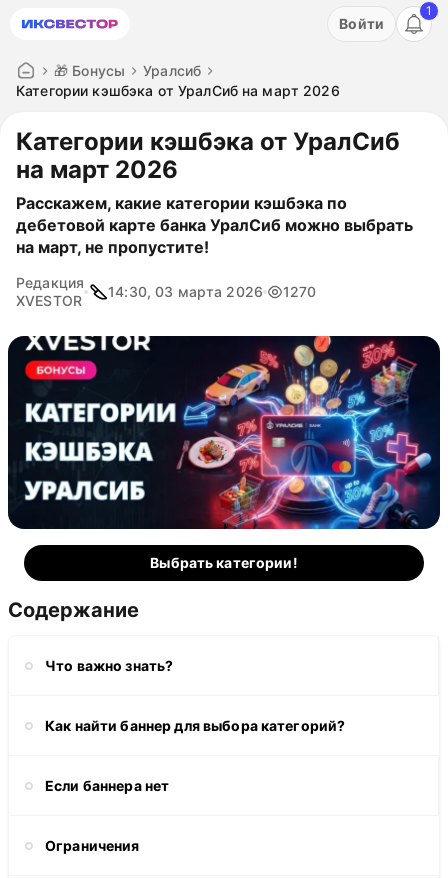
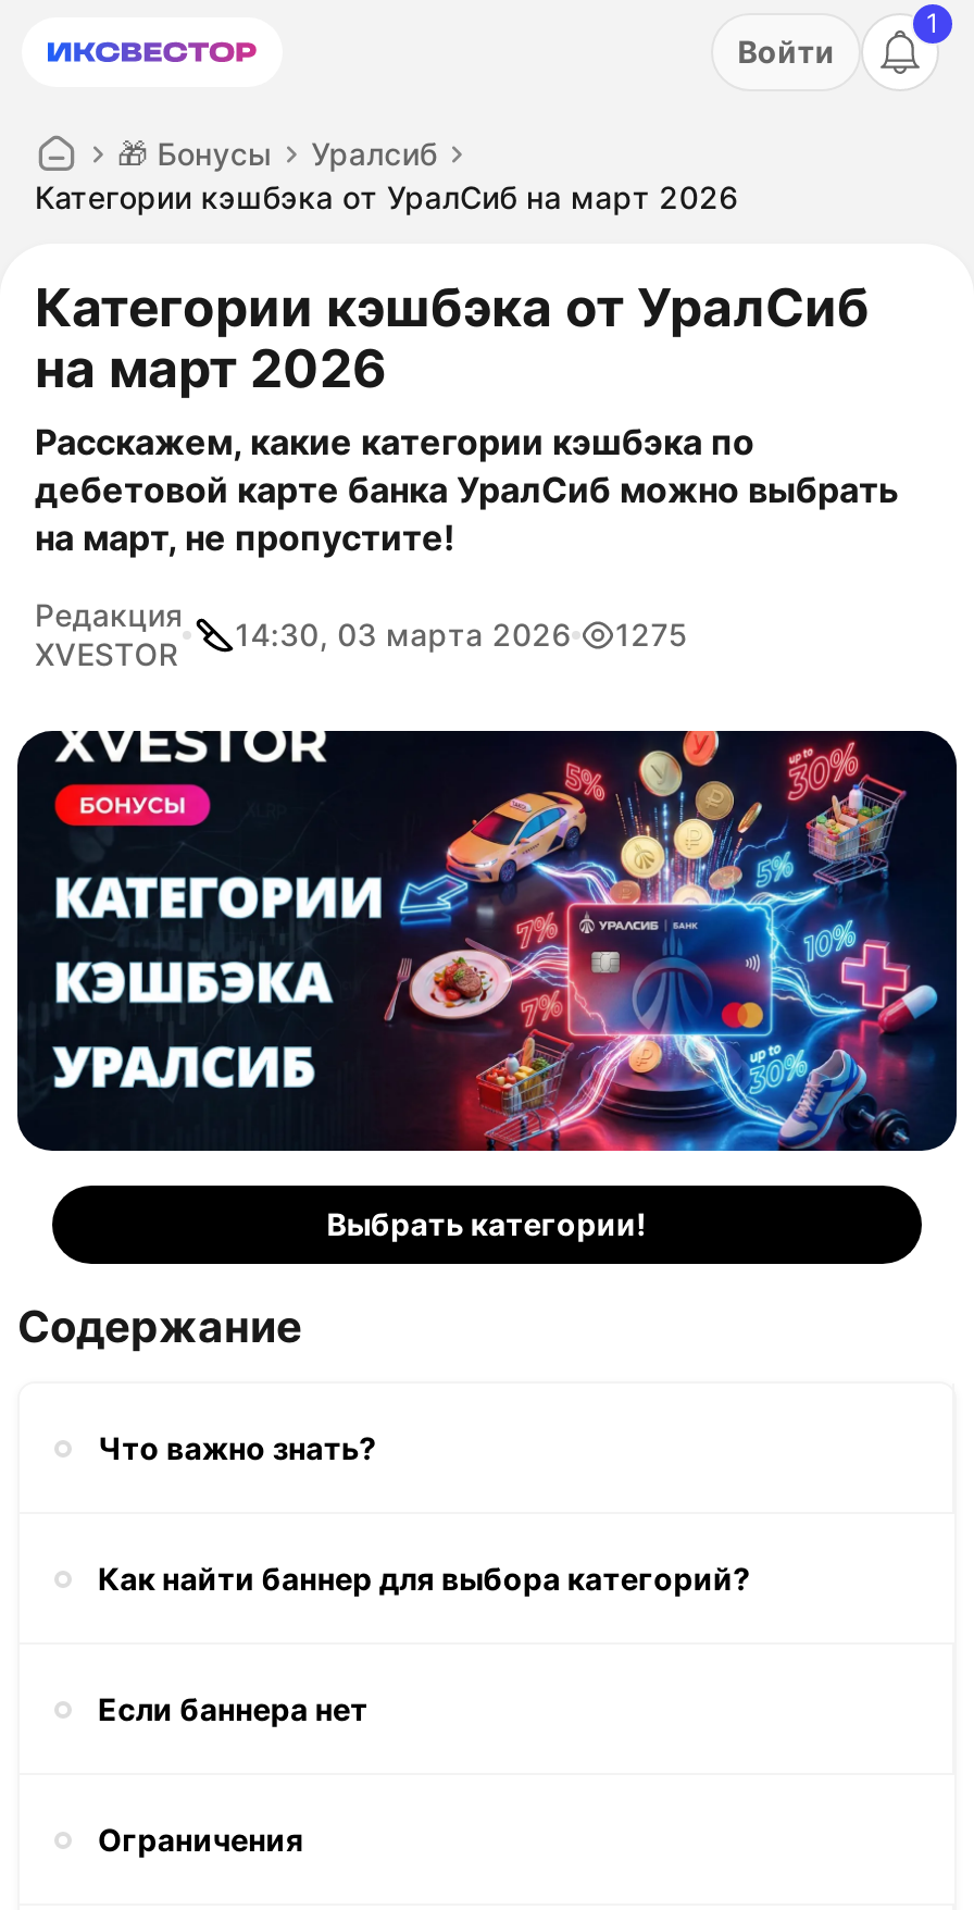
- 14:30, 03 марта 2026 1270
+ 14:30, 03 марта 2026 1275
